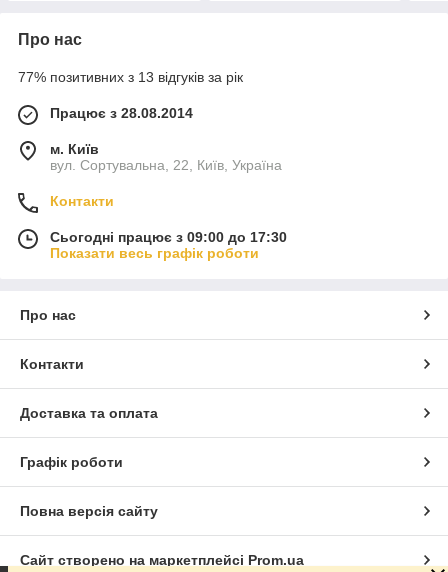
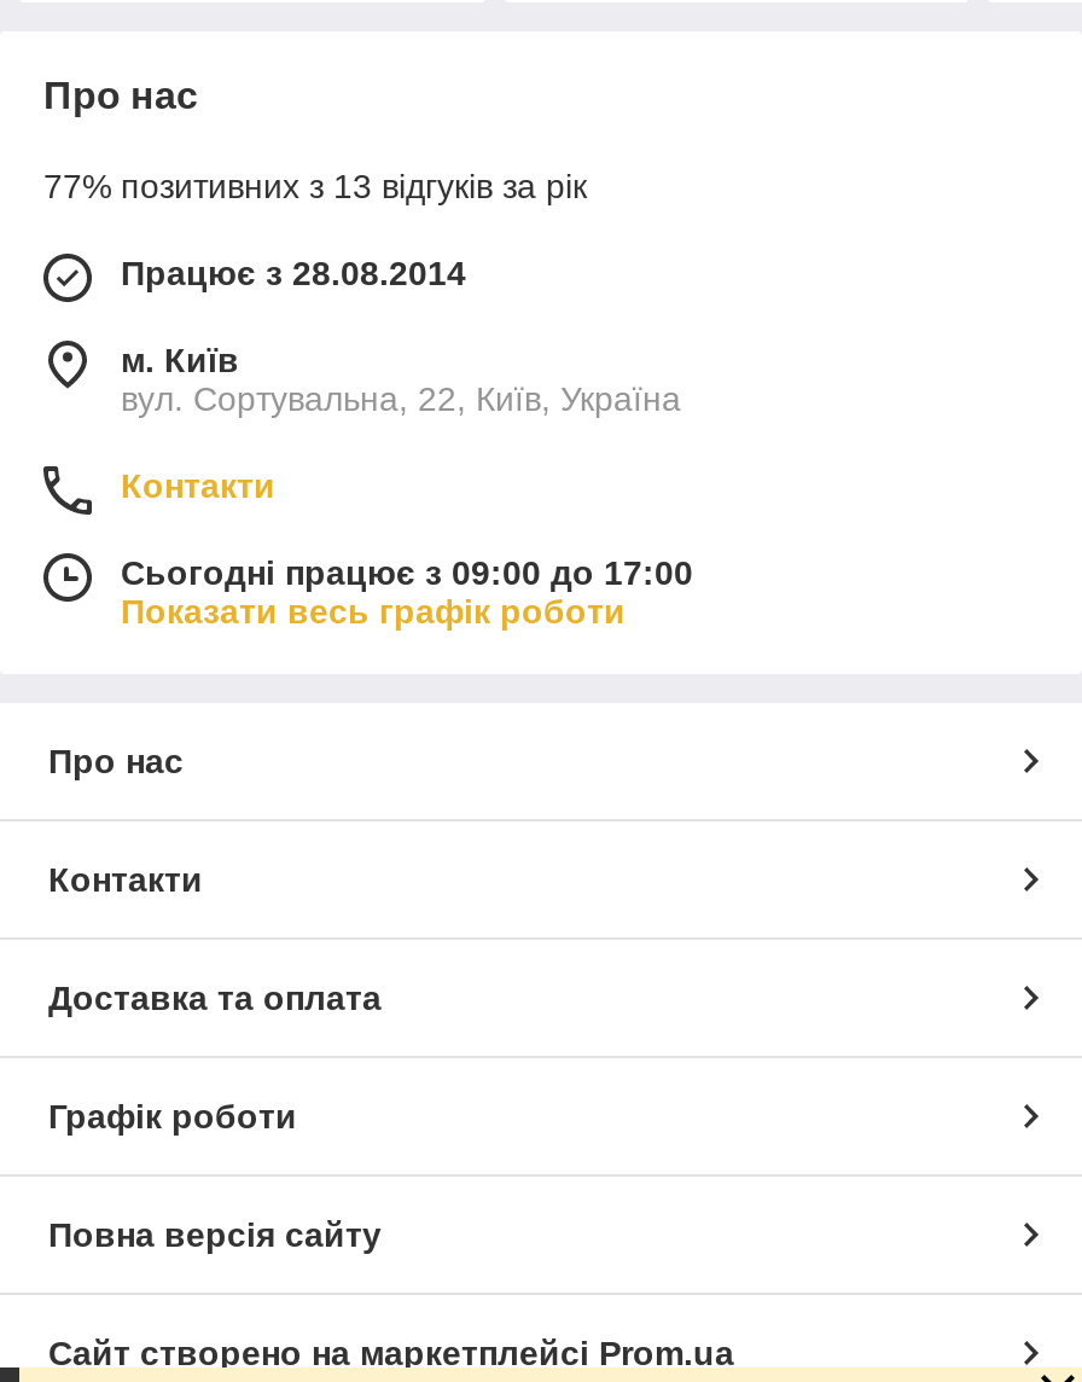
- Сьогодні працює з 09:00 до 17:30
+ Сьогодні працює з 09:00 до 17:00
